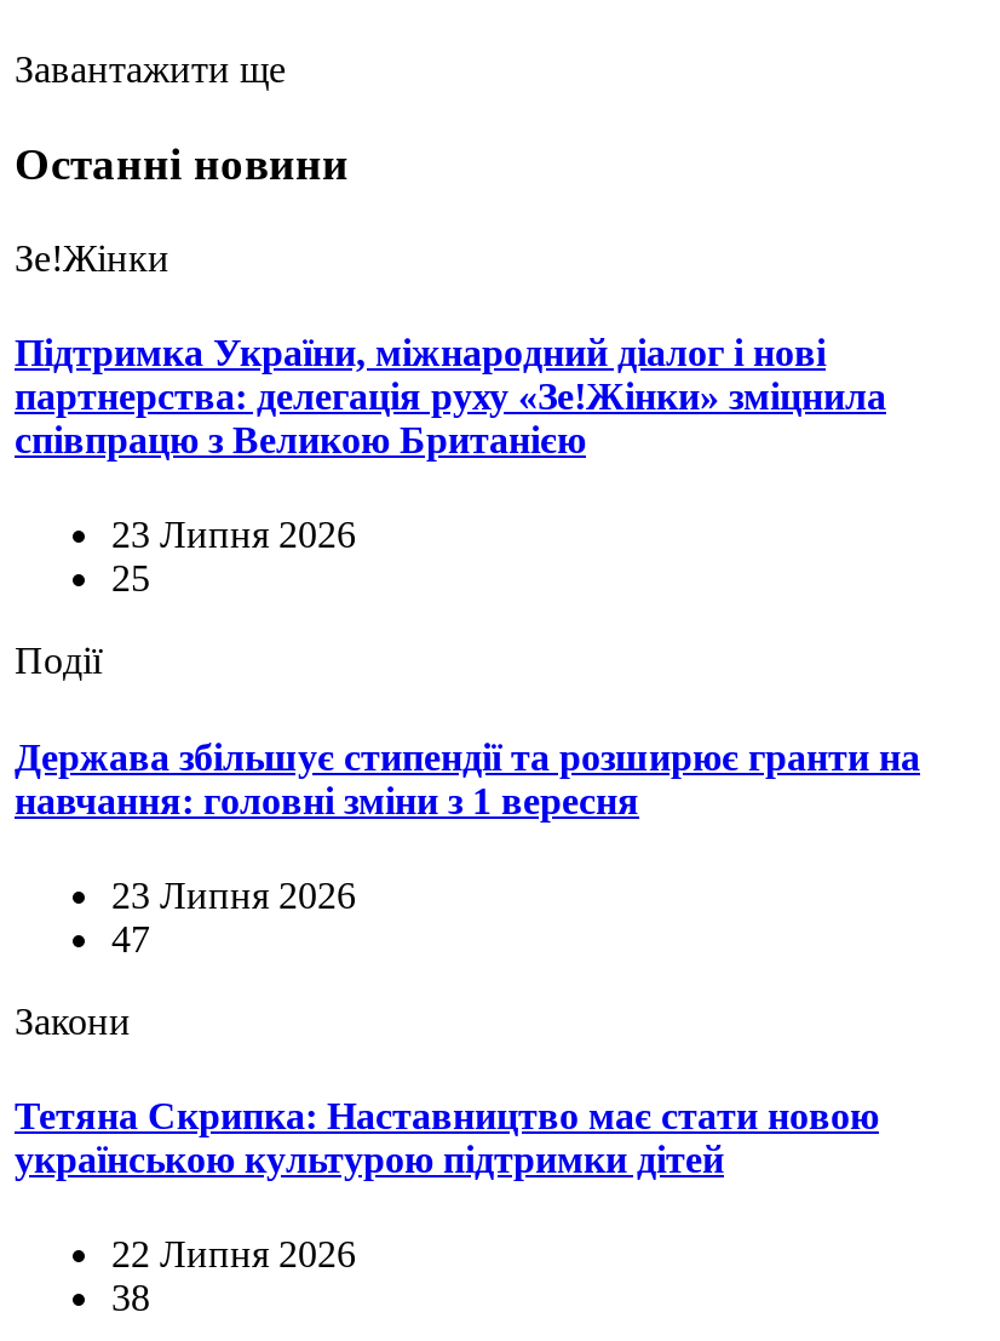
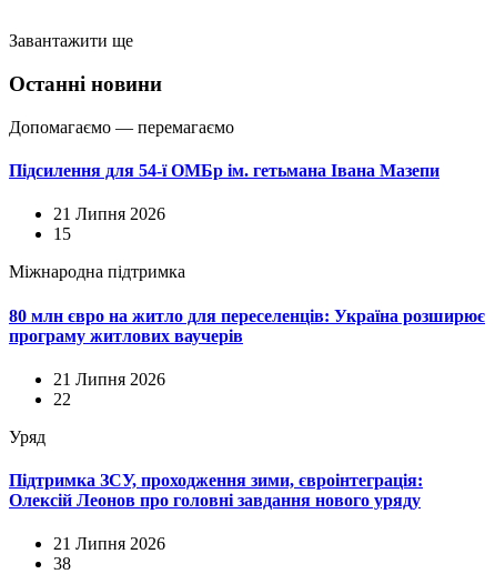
- Зе!Жінки
+ Допомагаємо — перемагаємо

- Підтримка України, міжнародний діалог і нові
- партнерства: делегація руху «Зе!Жінки» зміцнила
- співпрацю з Великою Британією
+ Підсилення для 54-ї ОМБр ім. гетьмана Івана Мазепи

- 23 Липня 2026
- 25
+ 21 Липня 2026
+ 15

- Події
+ Міжнародна підтримка

- Держава збільшує стипендії та розширює гранти на
- навчання: головні зміни з 1 вересня
+ 80 млн євро на житло для переселенців: Україна розширює
+ програму житлових ваучерів

- 23 Липня 2026
- 47
+ 21 Липня 2026
+ 22

- Закони
+ Уряд

- Тетяна Скрипка: Наставництво має стати новою
- українською культурою підтримки дітей
+ Підтримка ЗСУ, проходження зими, євроінтеграція:
+ Олексій Леонов про головні завдання нового уряду

- 22 Липня 2026
+ 21 Липня 2026
